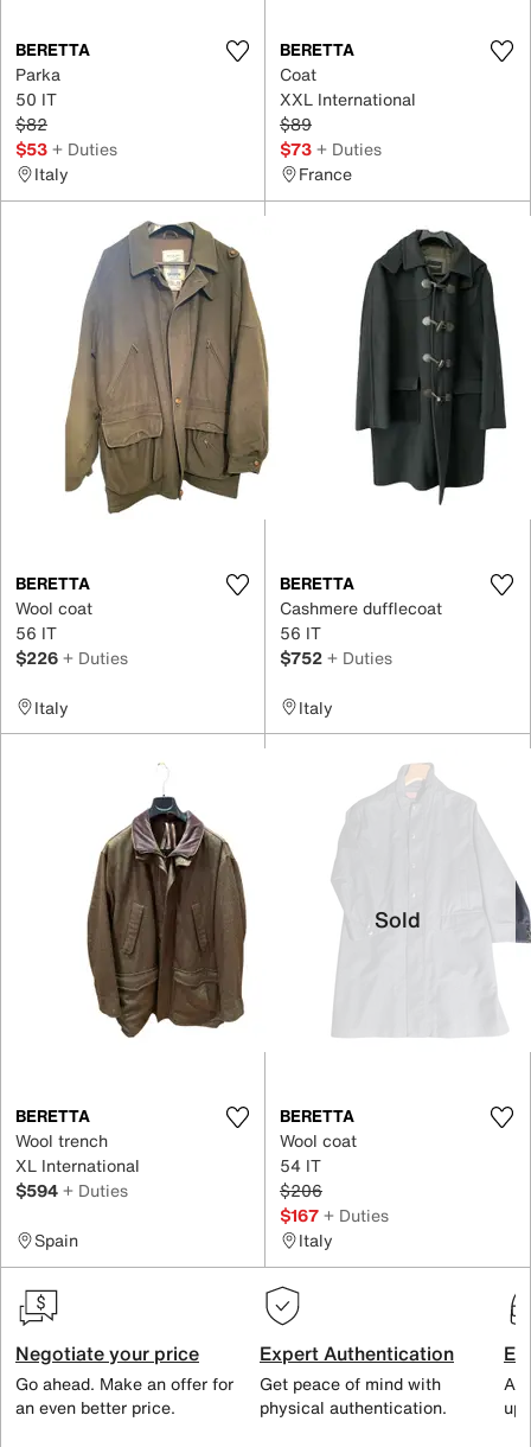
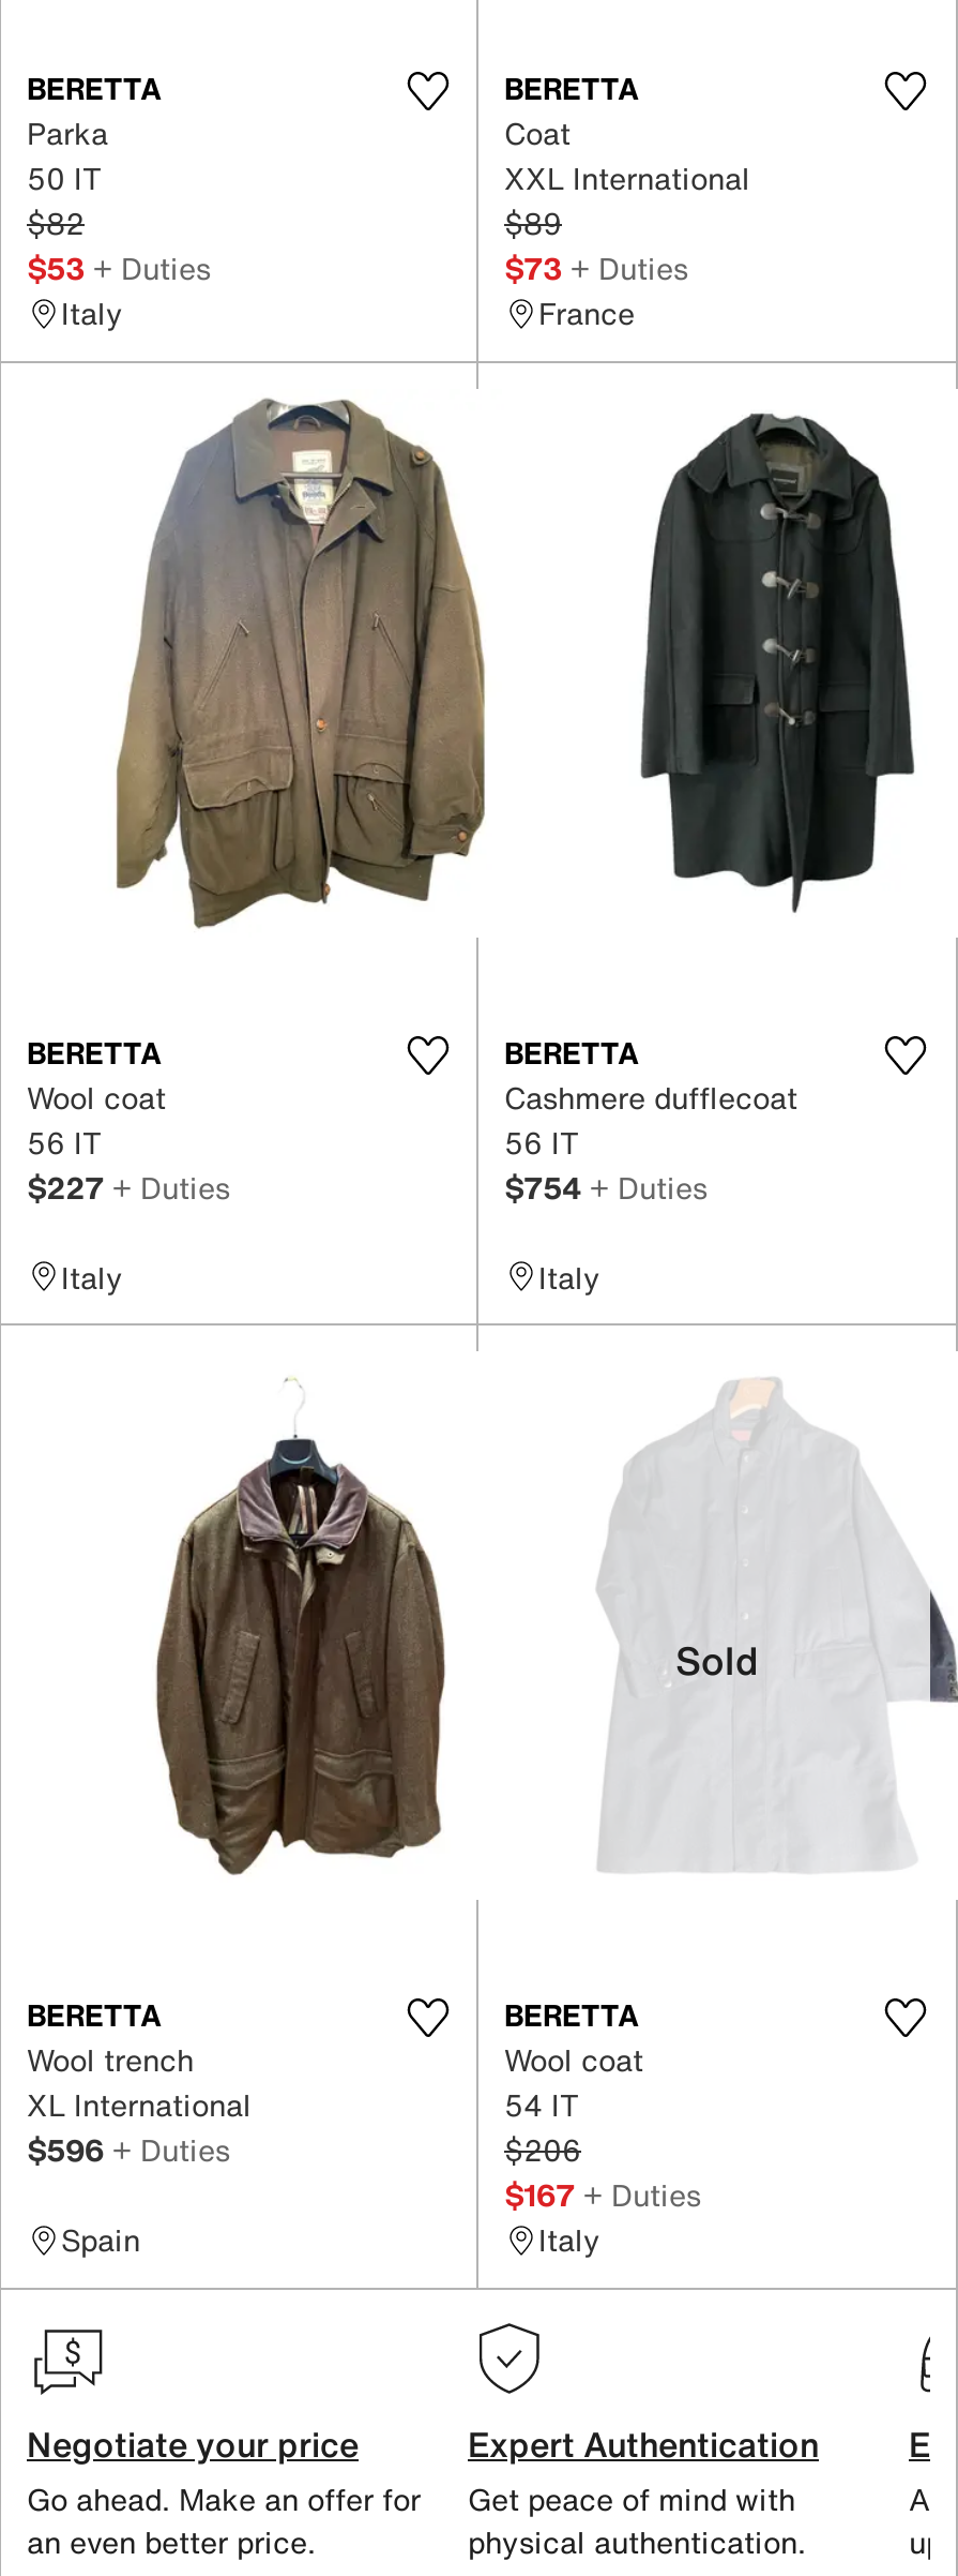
- $226 + Duties
+ $227 + Duties

- $752 + Duties
+ $754 + Duties

- $594 + Duties
+ $596 + Duties
